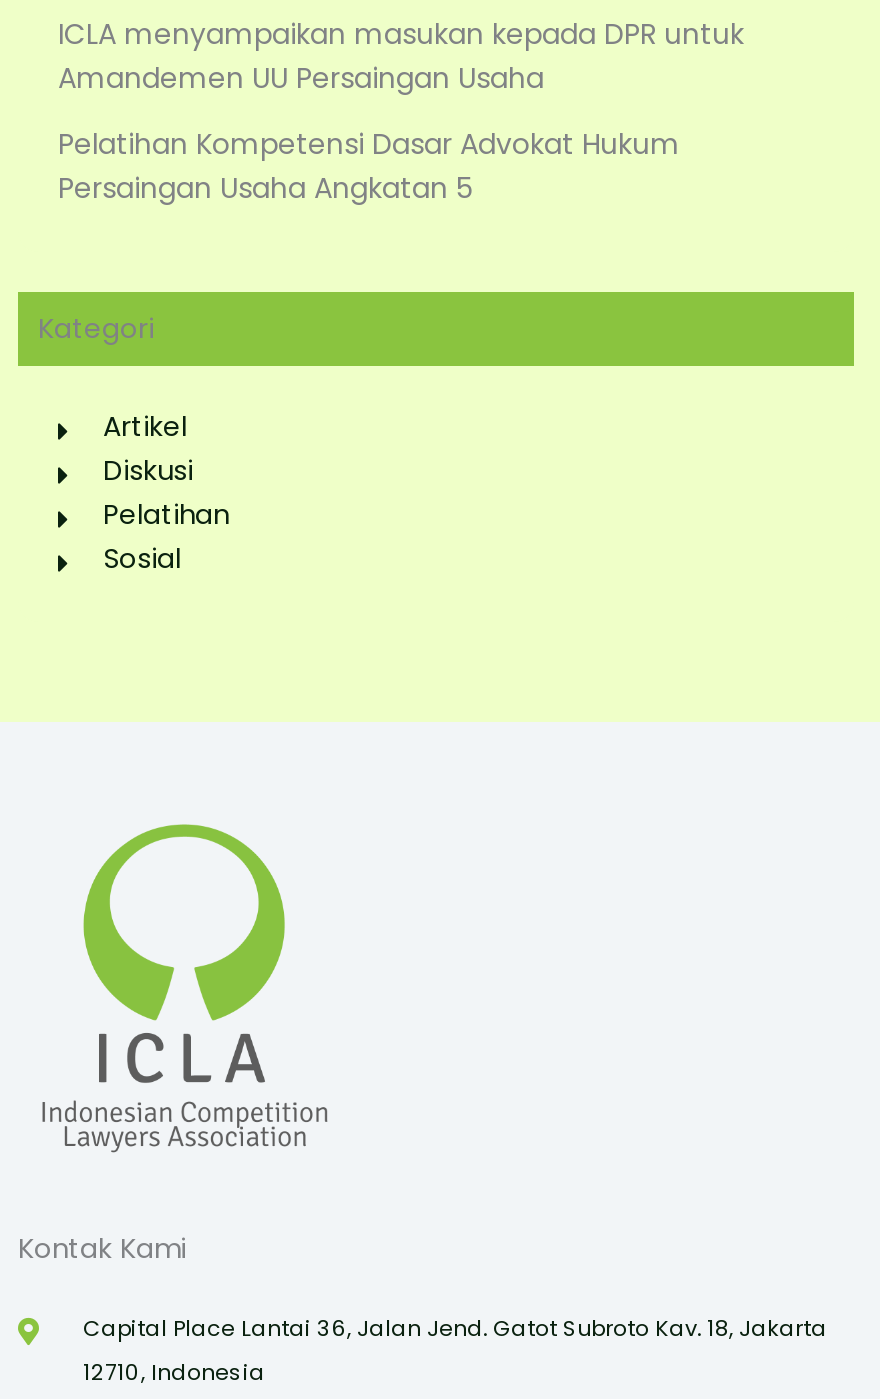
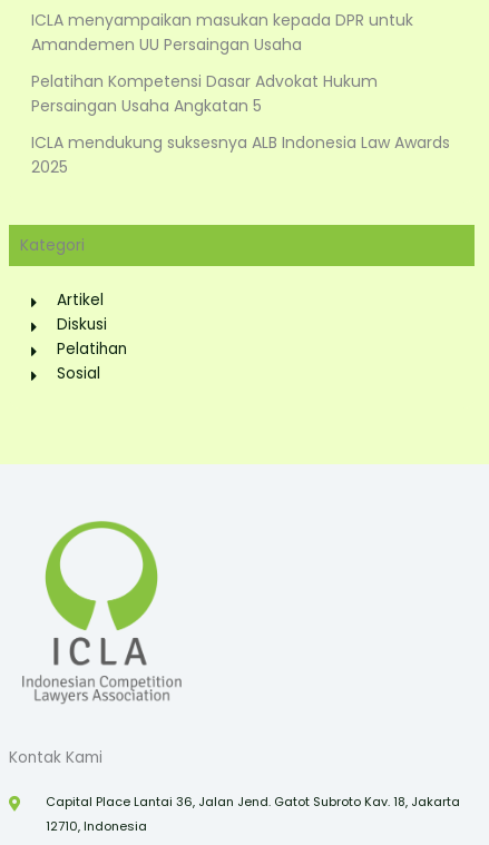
+ ICLA mendukung suksesnya ALB Indonesia Law Awards
+ 2025
